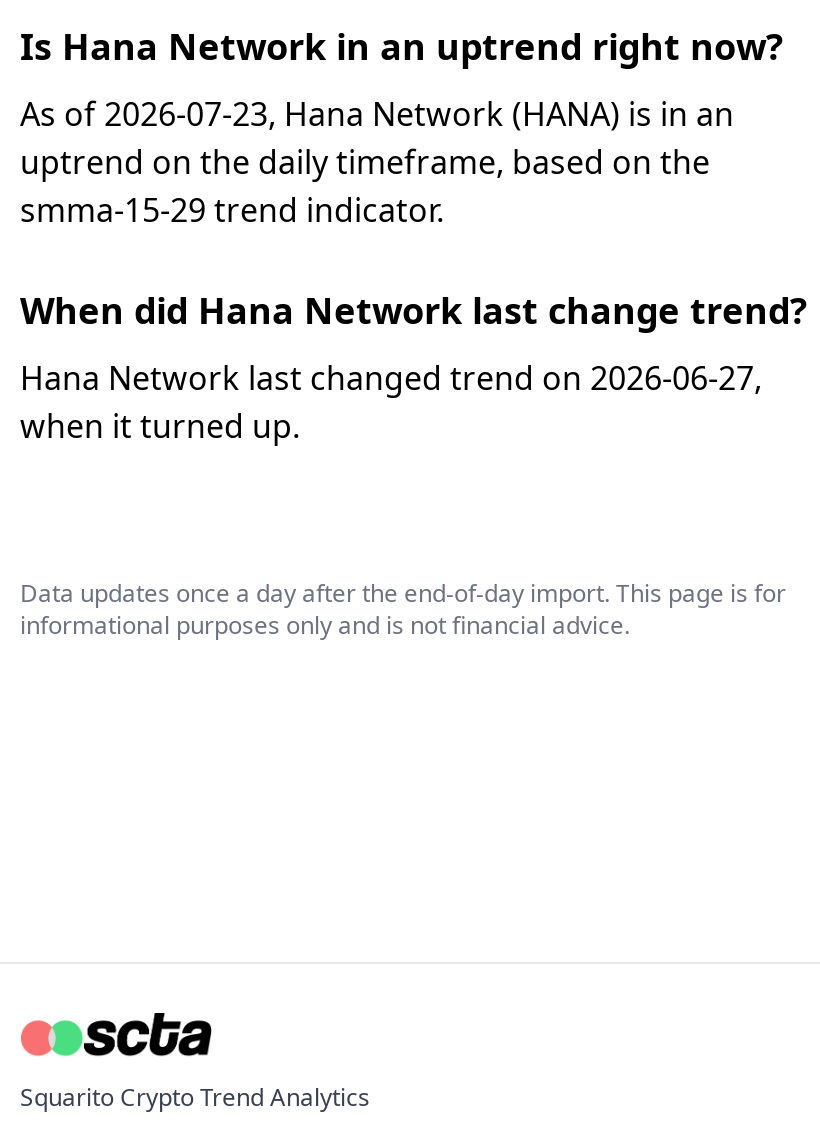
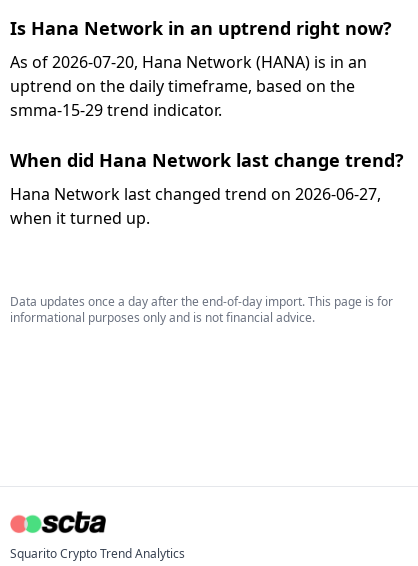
- As of 2026-07-23, Hana Network (HANA) is in an
+ As of 2026-07-20, Hana Network (HANA) is in an
